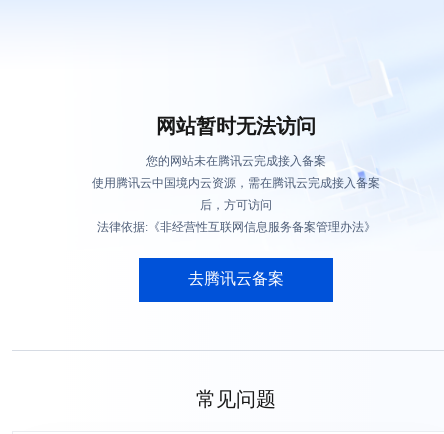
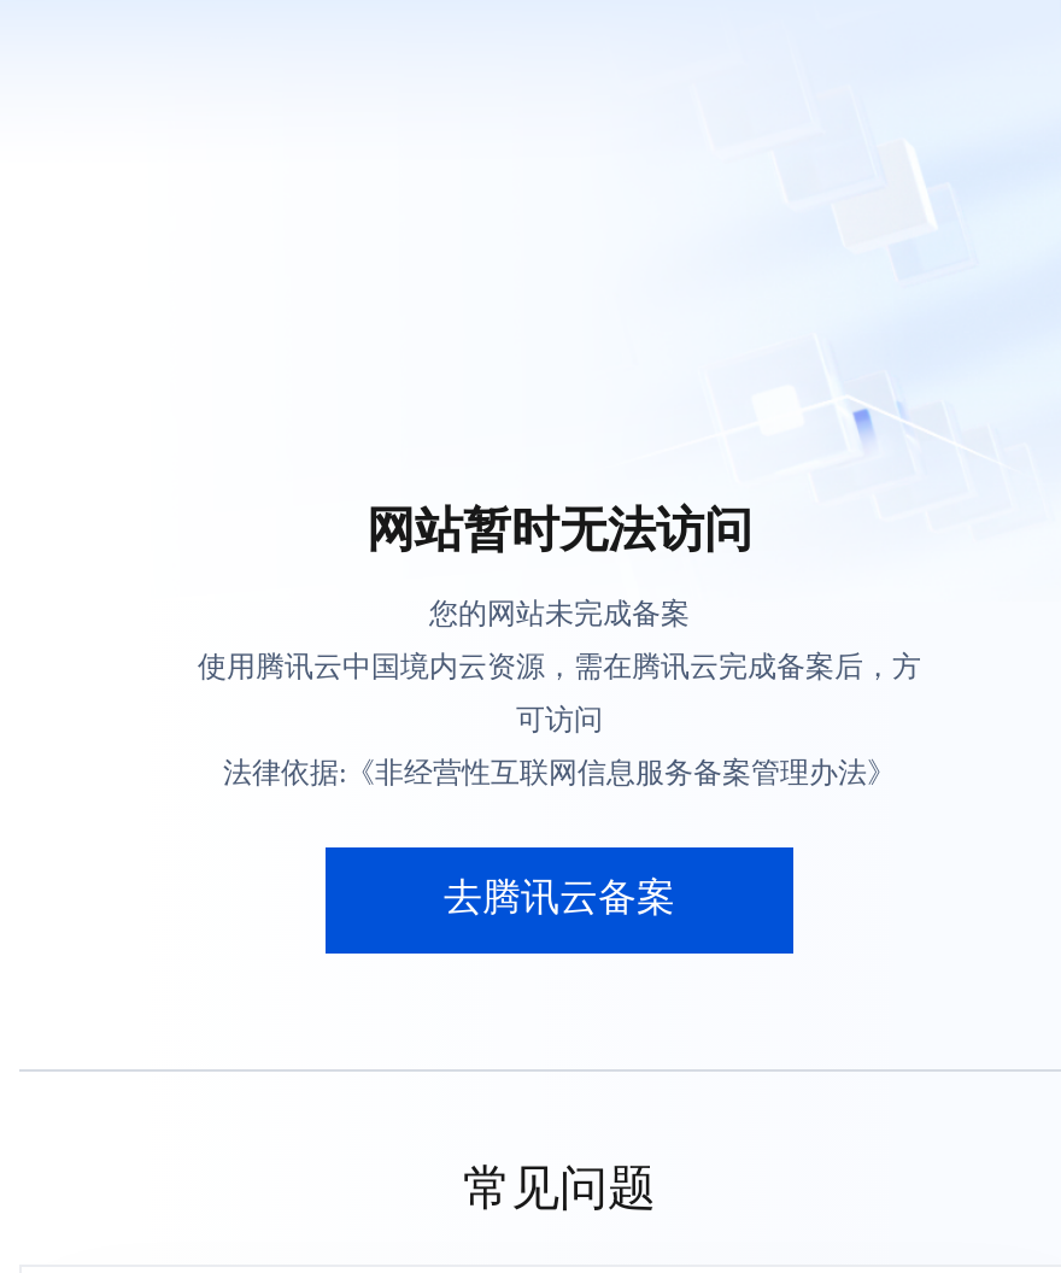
- 您的网站未在腾讯云完成接入备案
+ 您的网站未完成备案

- 使用腾讯云中国境内云资源，需在腾讯云完成接入备案
+ 使用腾讯云中国境内云资源，需在腾讯云完成备案后，方

- 后，方可访问
+ 可访问
